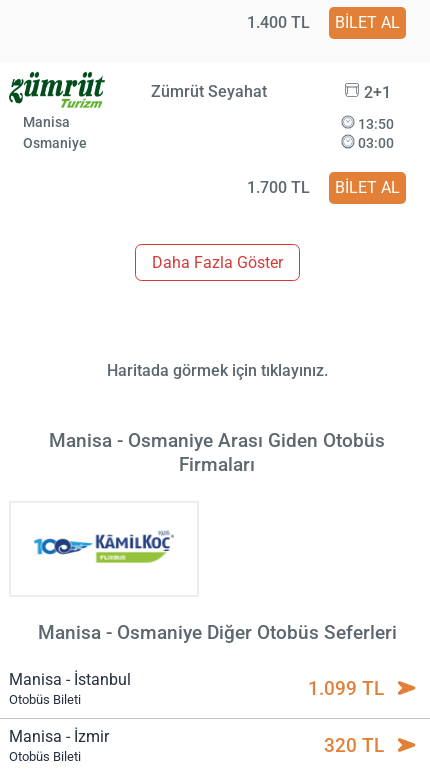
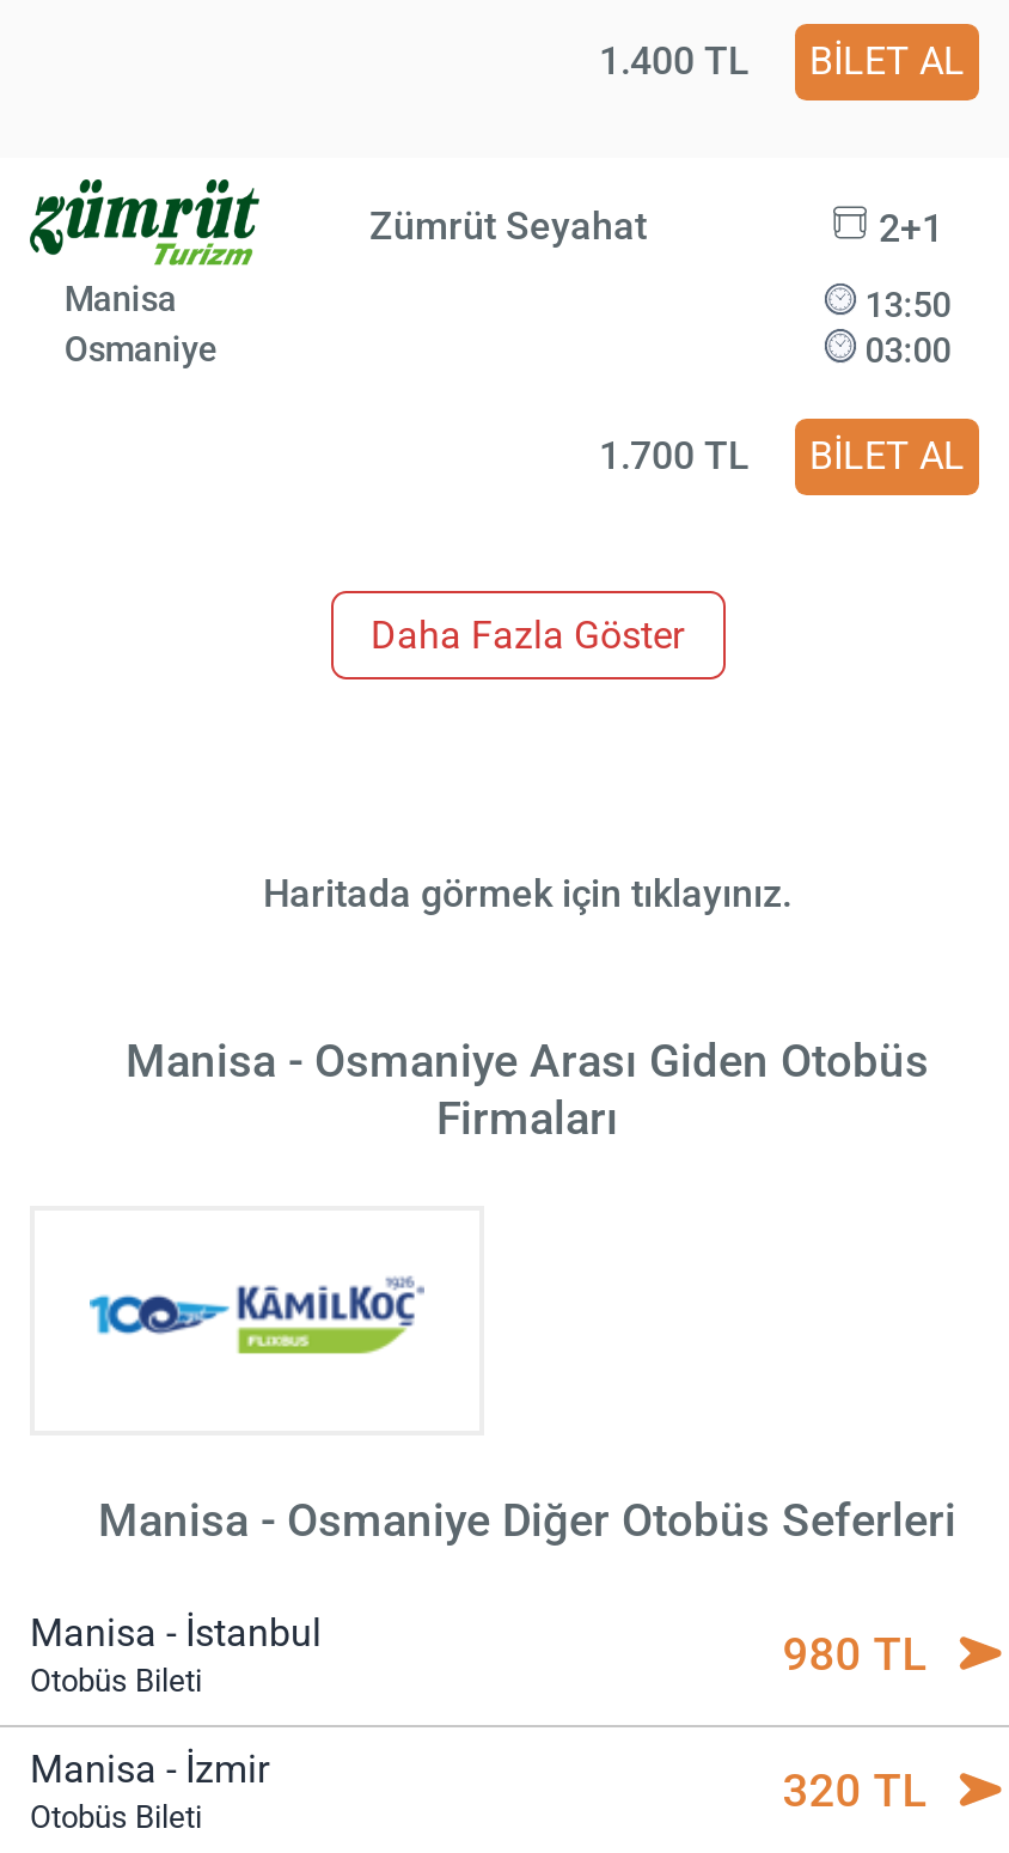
- 1.099 TL
+ 980 TL
